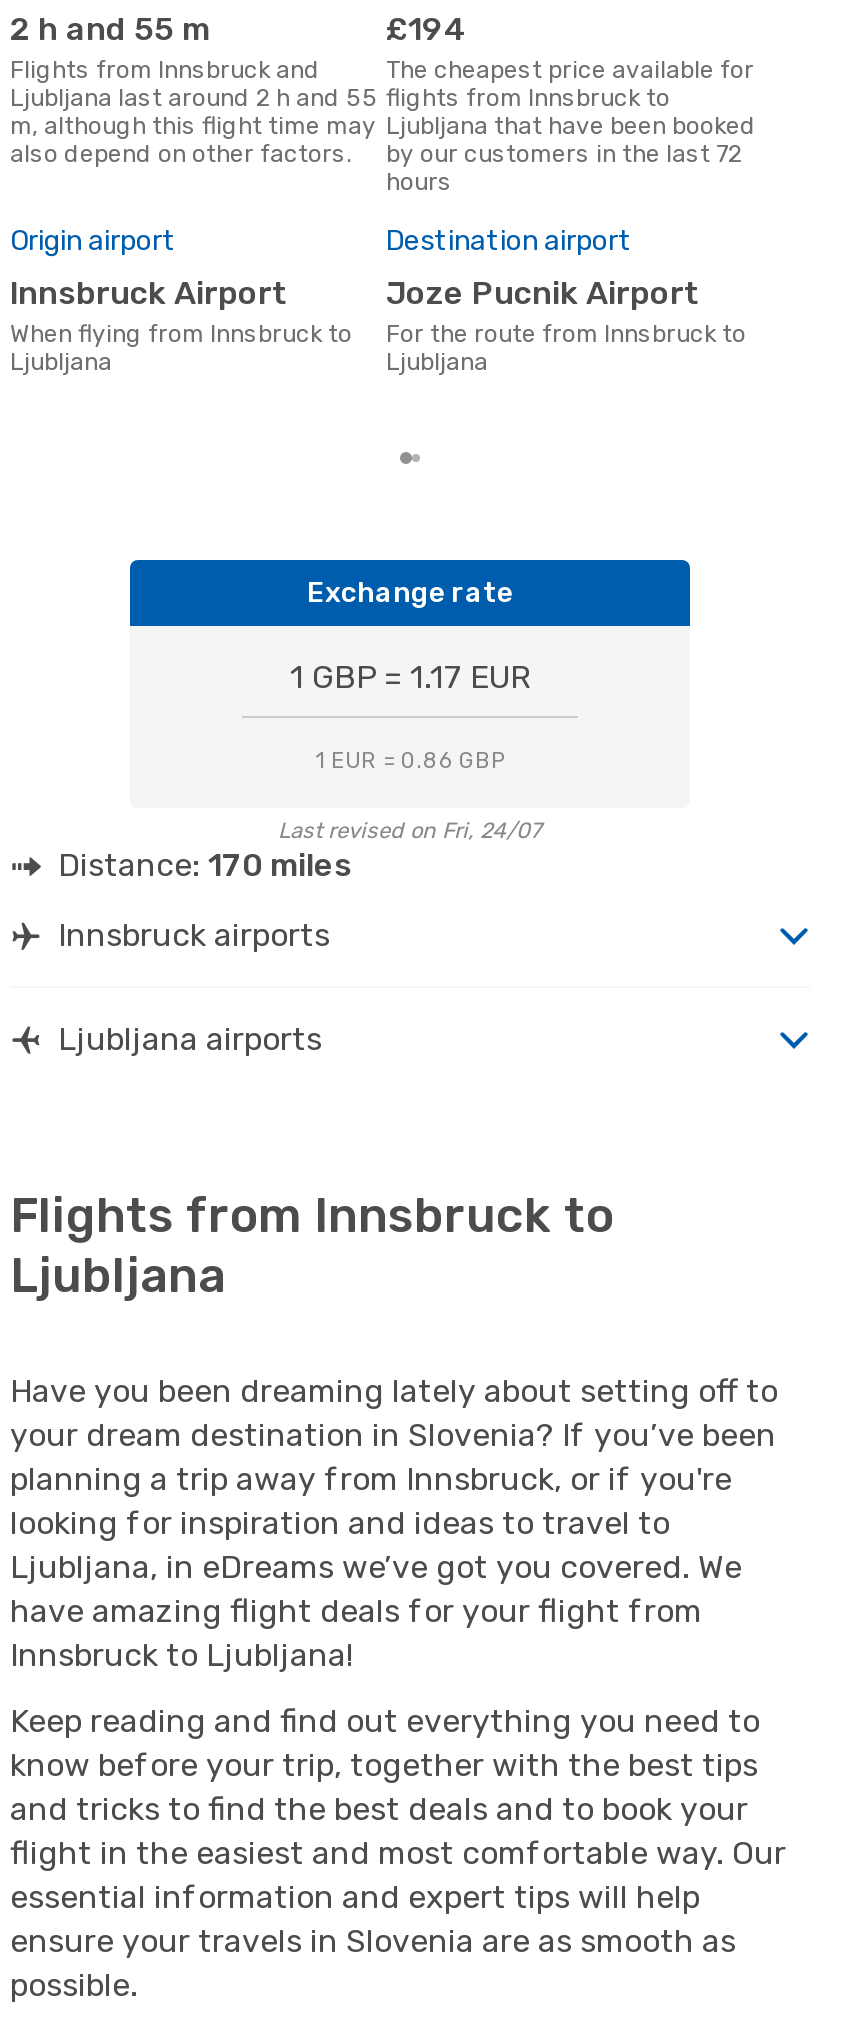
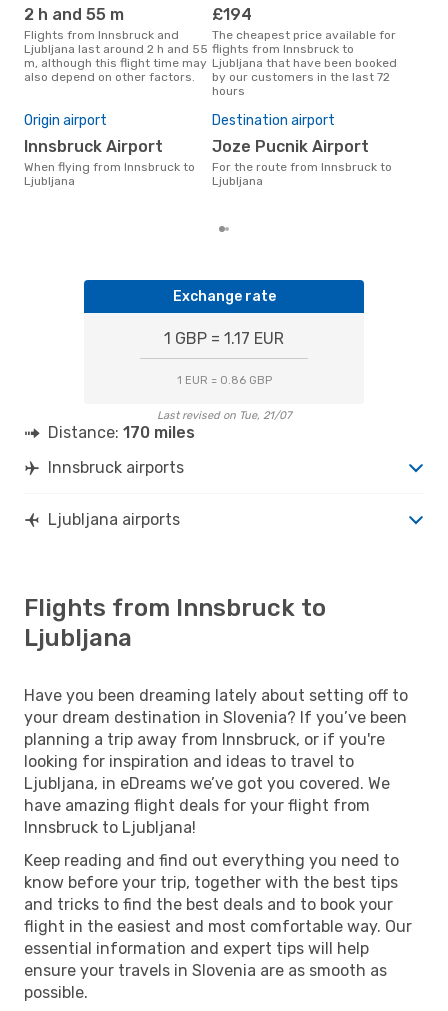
- Last revised on Fri, 24/07
+ Last revised on Tue, 21/07
